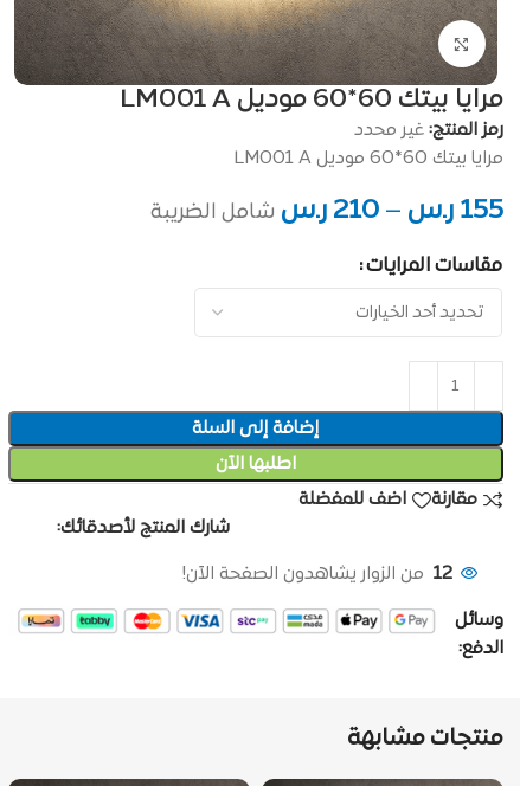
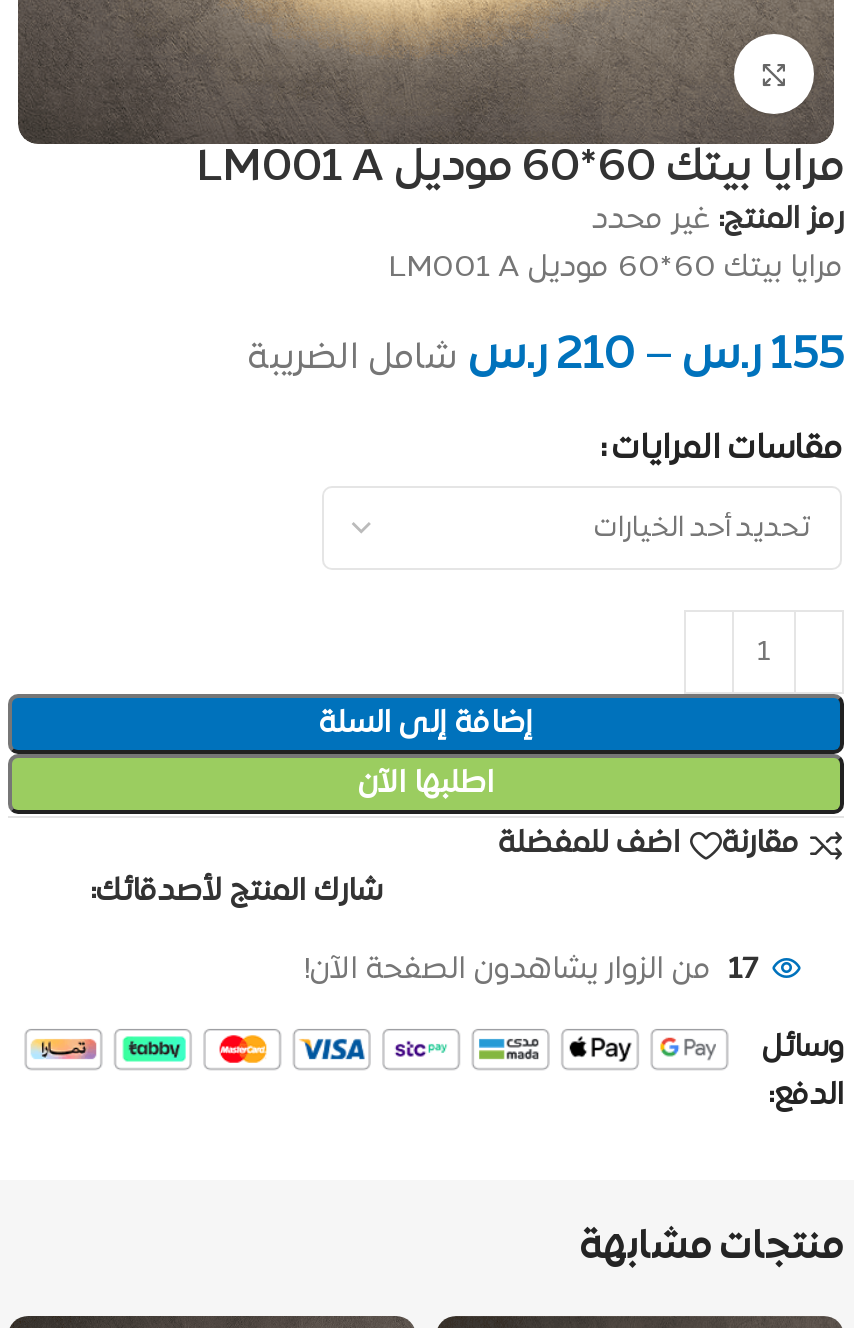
- 12 من الزوار يشاهدون الصفحة الآن!
+ 17 من الزوار يشاهدون الصفحة الآن!
